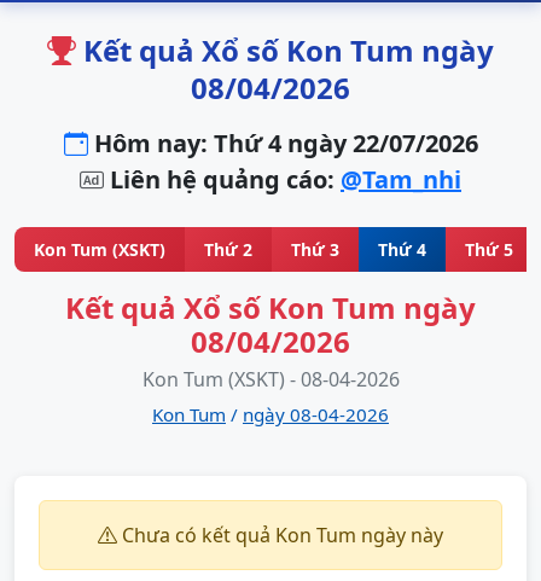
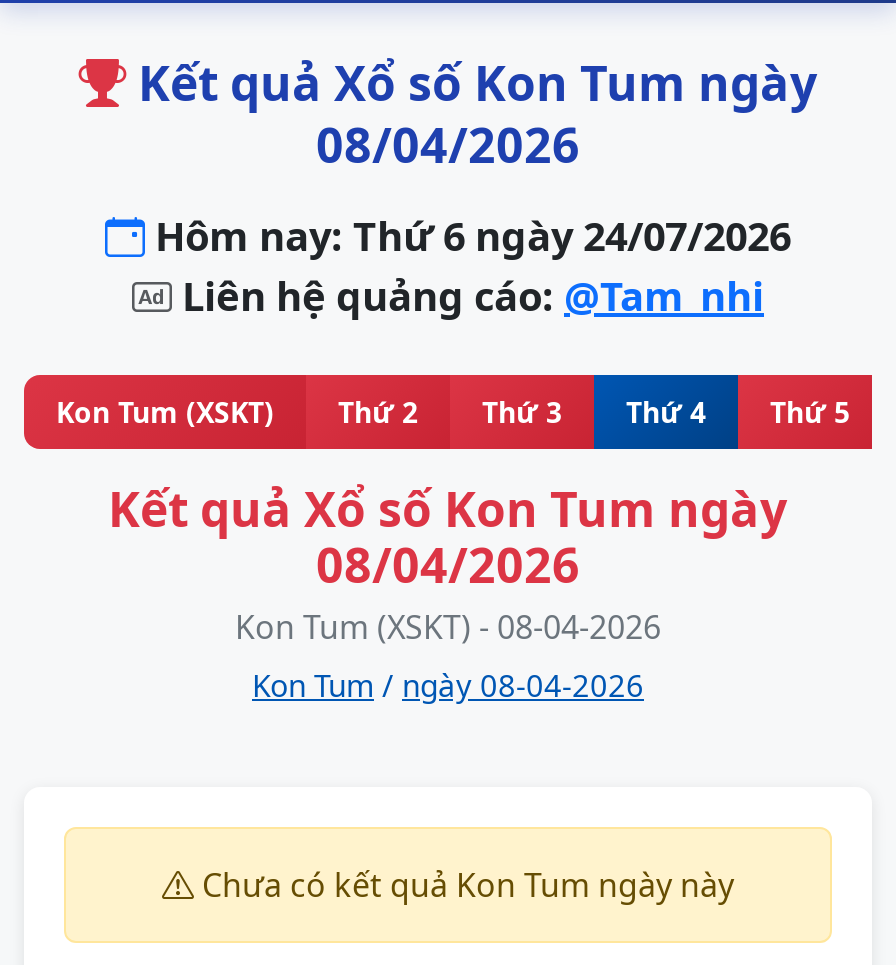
- Hôm nay: Thứ 4 ngày 22/07/2026
+ Hôm nay: Thứ 6 ngày 24/07/2026
